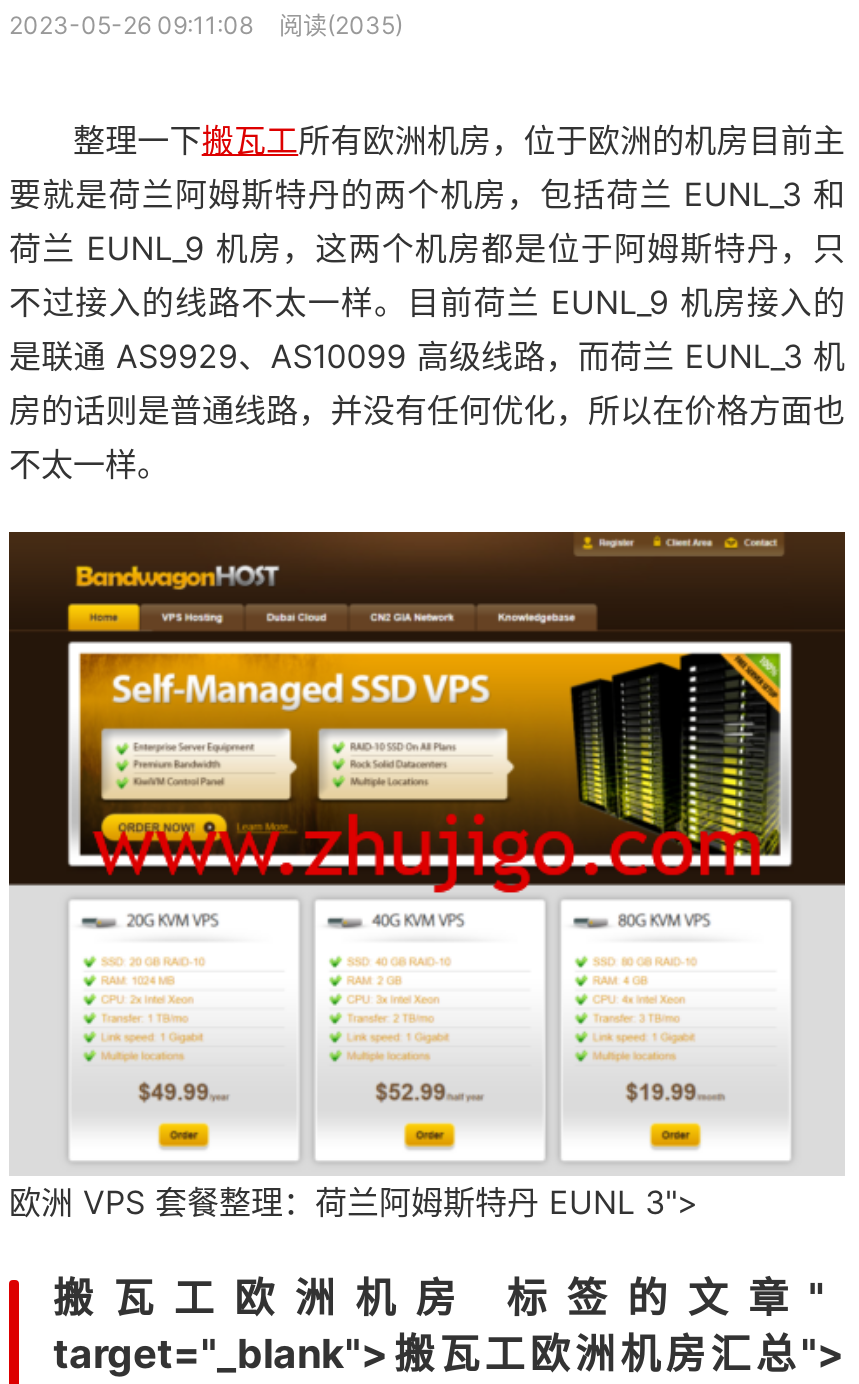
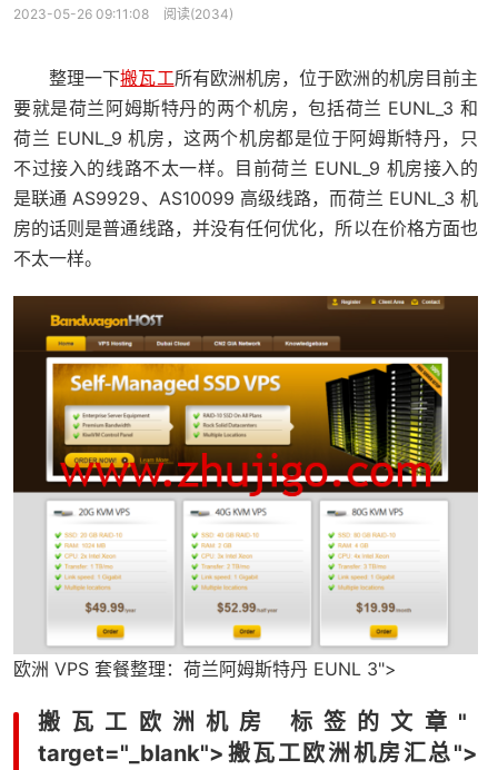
- 2023-05-26 09:11:08 阅读(2035)
+ 2023-05-26 09:11:08 阅读(2034)
